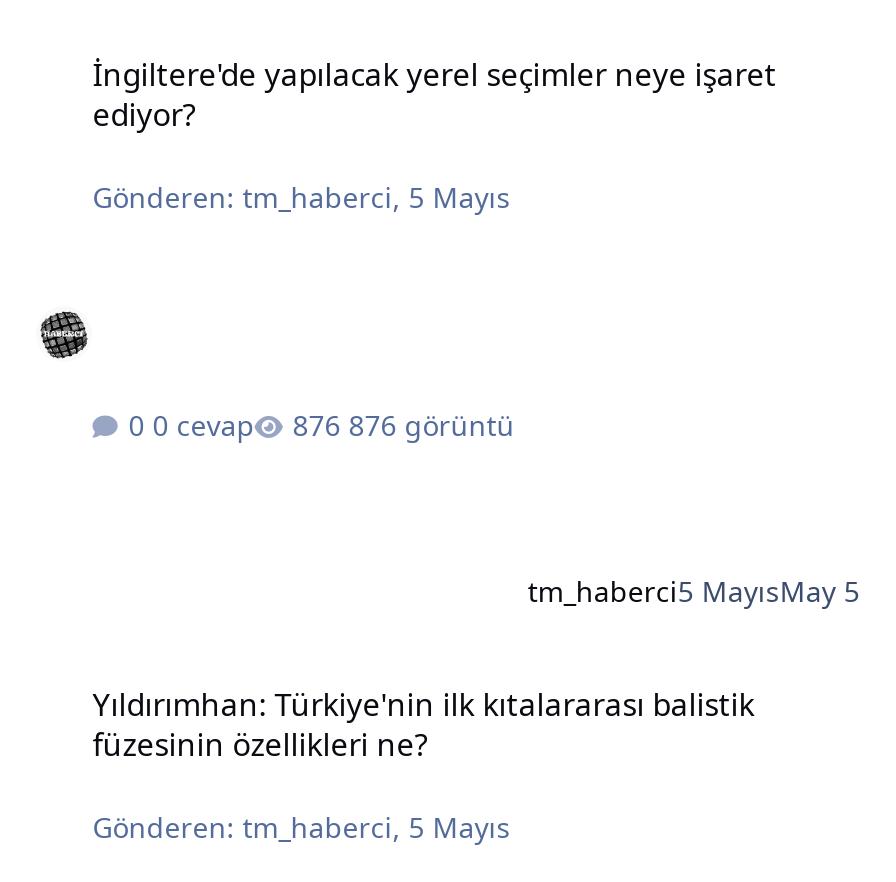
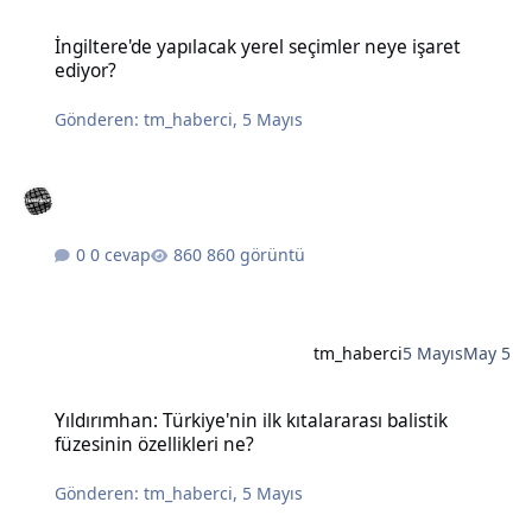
- 876 görüntü
+ 860 görüntü
